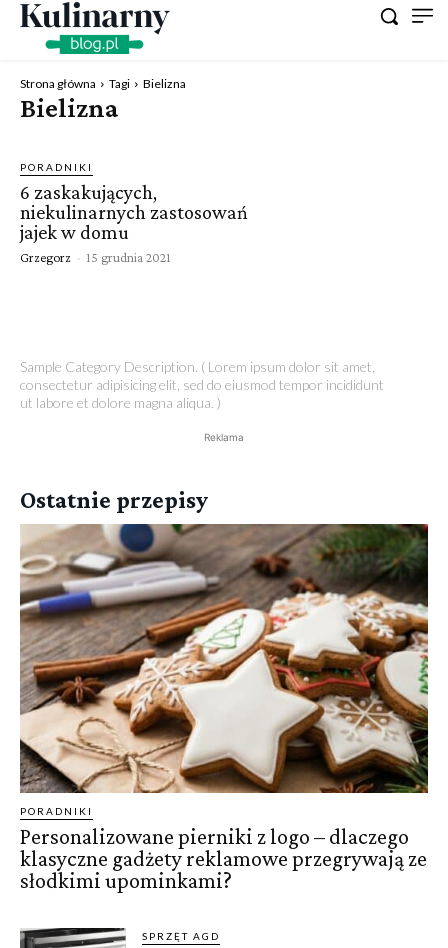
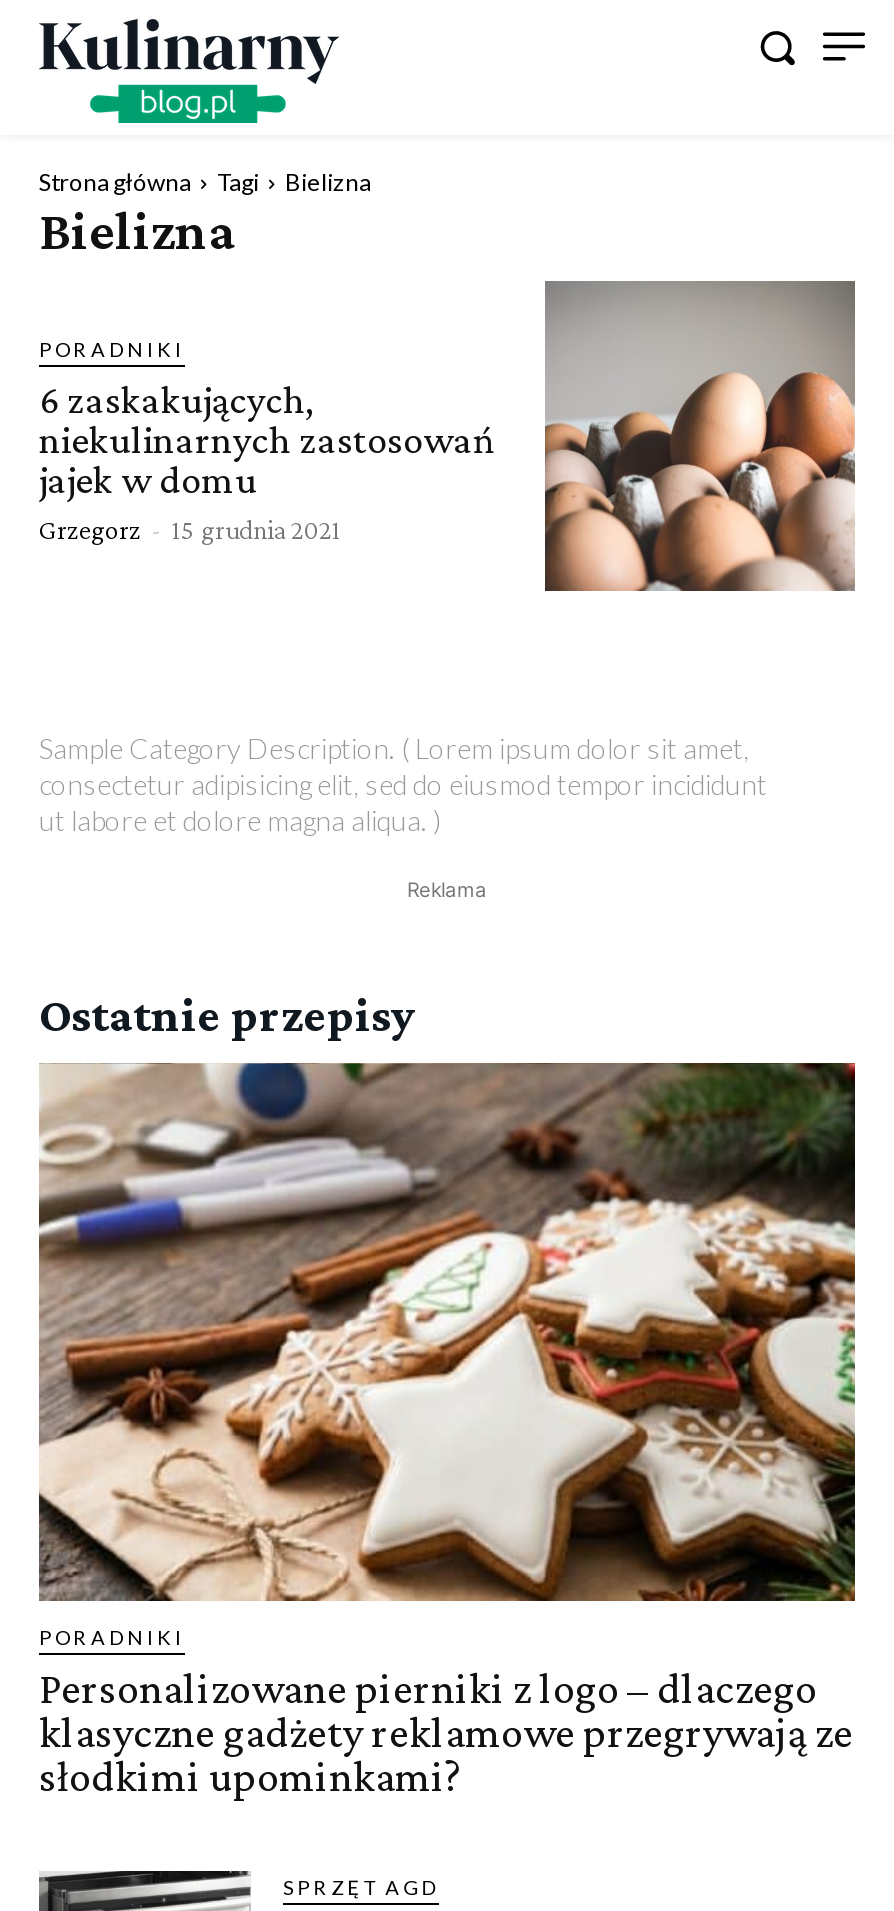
+ [image]
